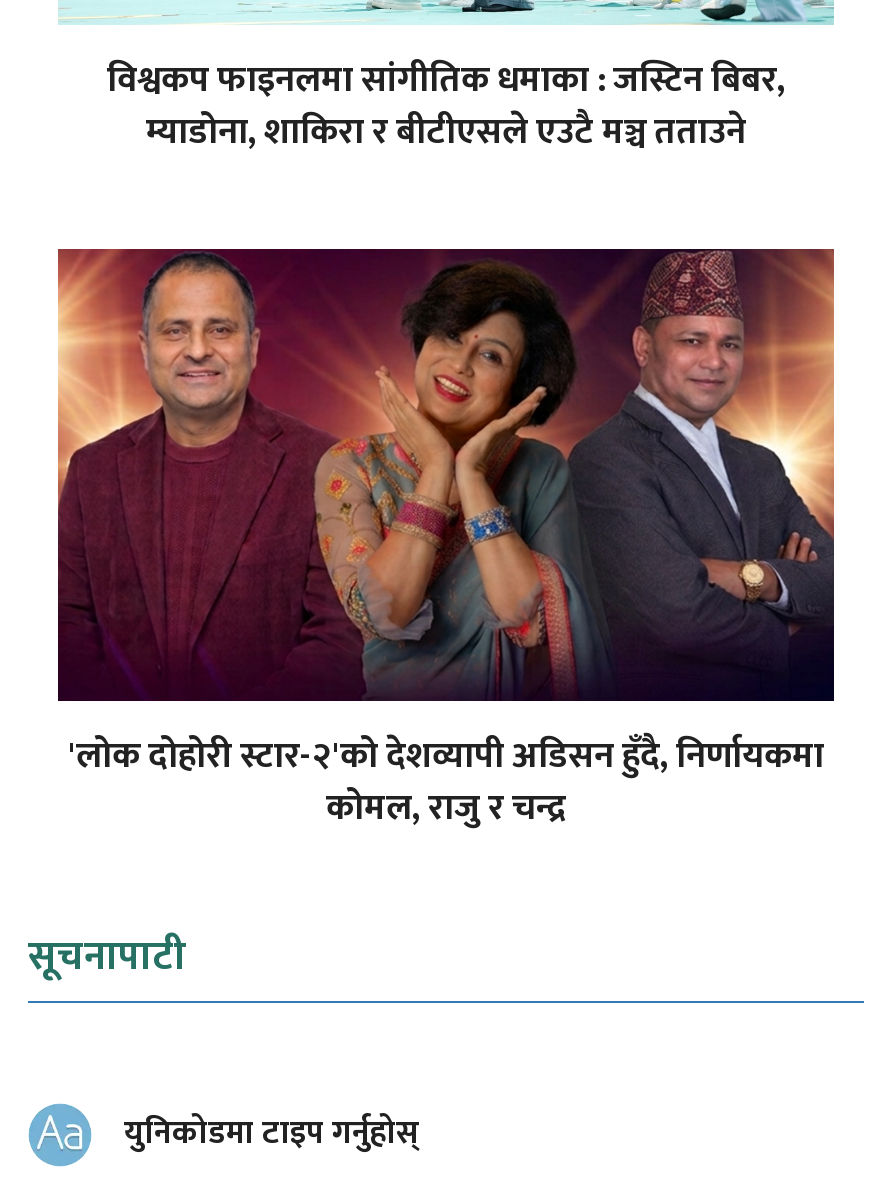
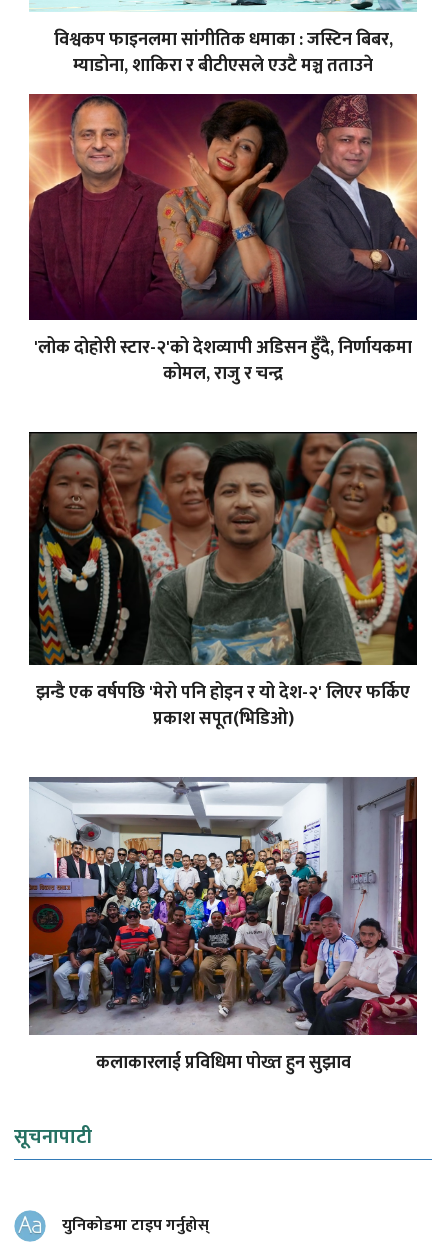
moved up: [image] | 'लोक दोहोरी स्टार-२'को देशव्यापी अडिसन हुँदै, निर्णायकमा | कोमल, राजु र चन्द्र

+ [image]
+ झन्डै एक वर्षपछि 'मेरो पनि होइन र यो देश-२' लिएर फर्किए
+ प्रकाश सपूत(भिडिओ)

+ [image]
+ कलाकारलाई प्रविधिमा पोख्त हुन सुझाव
